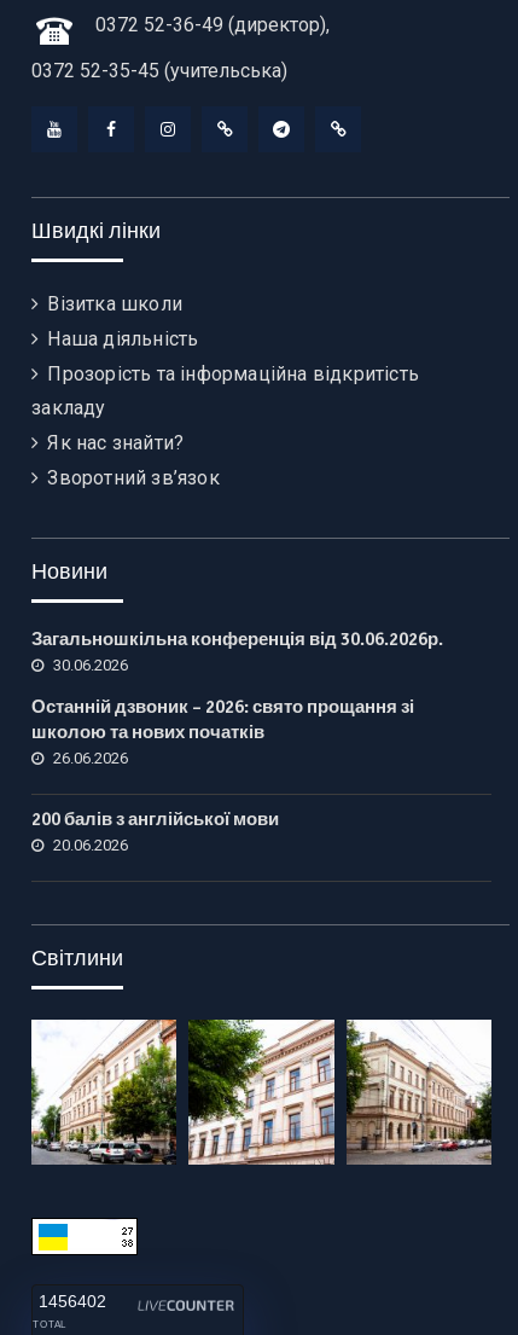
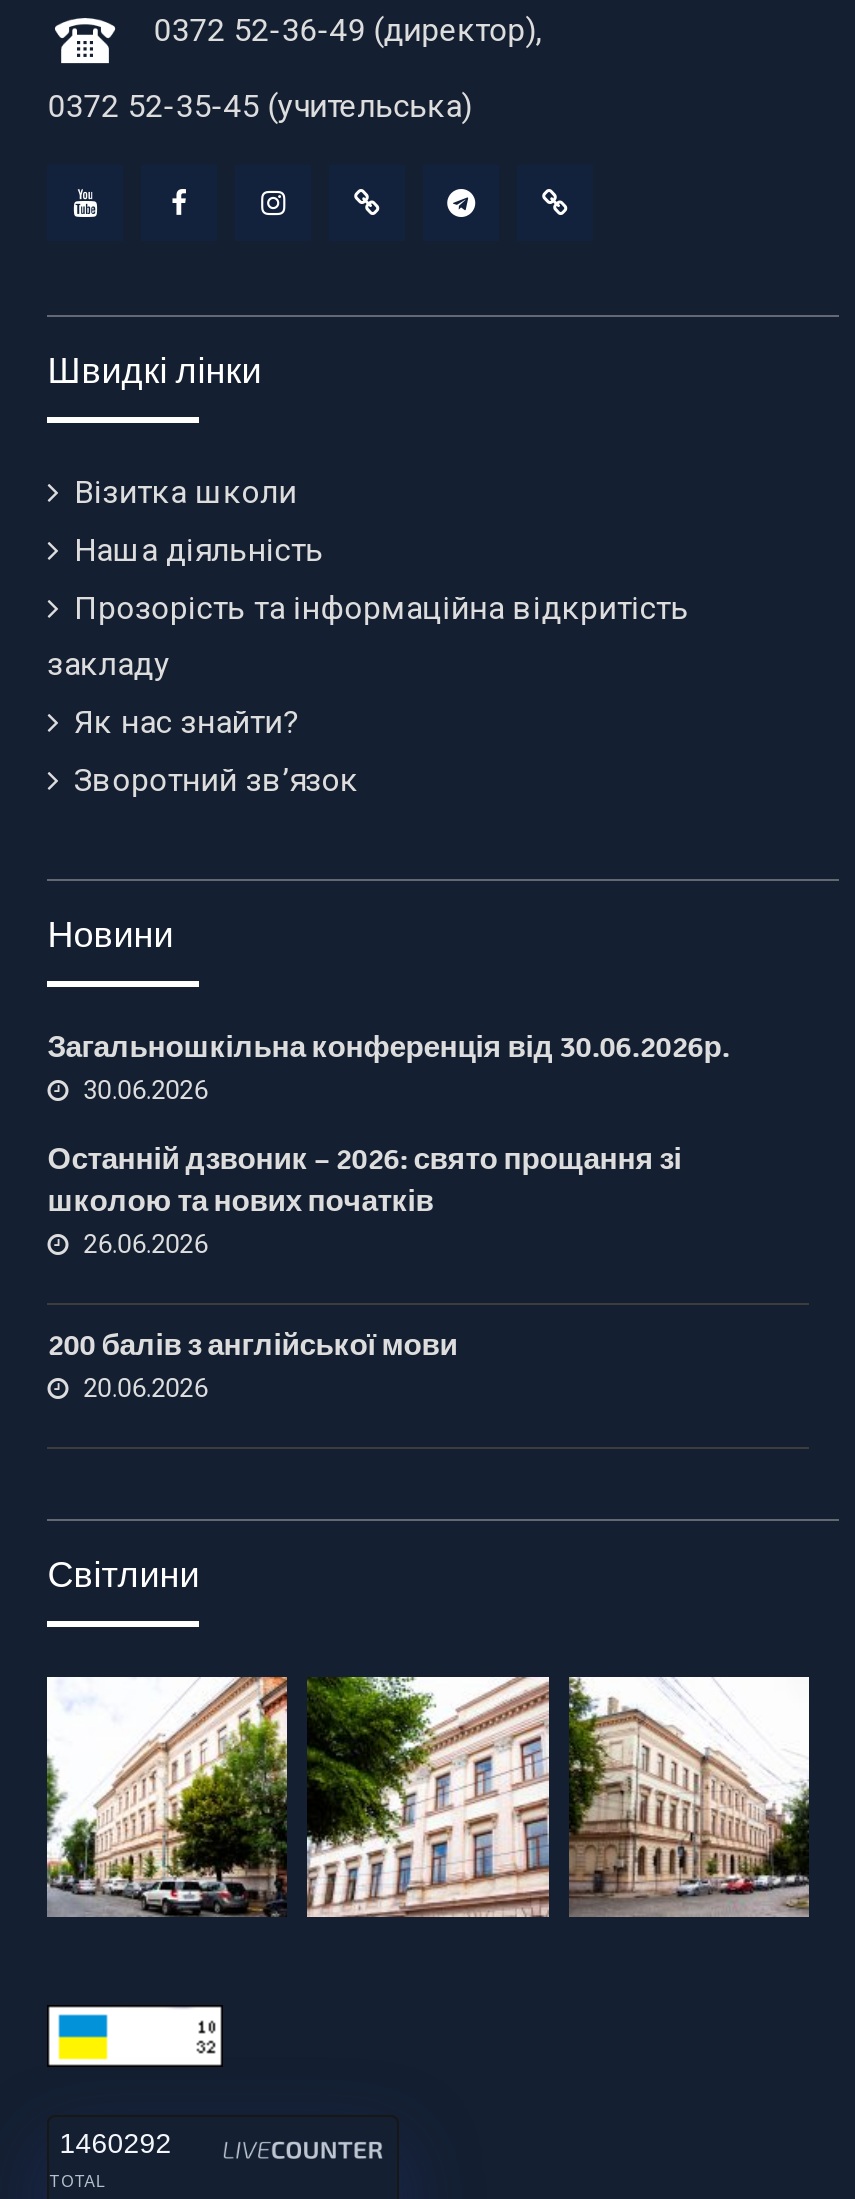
- 1456402
+ 1460292
